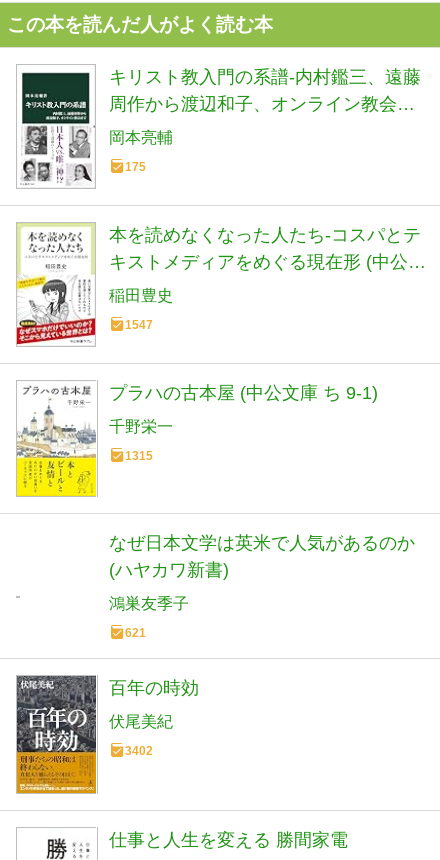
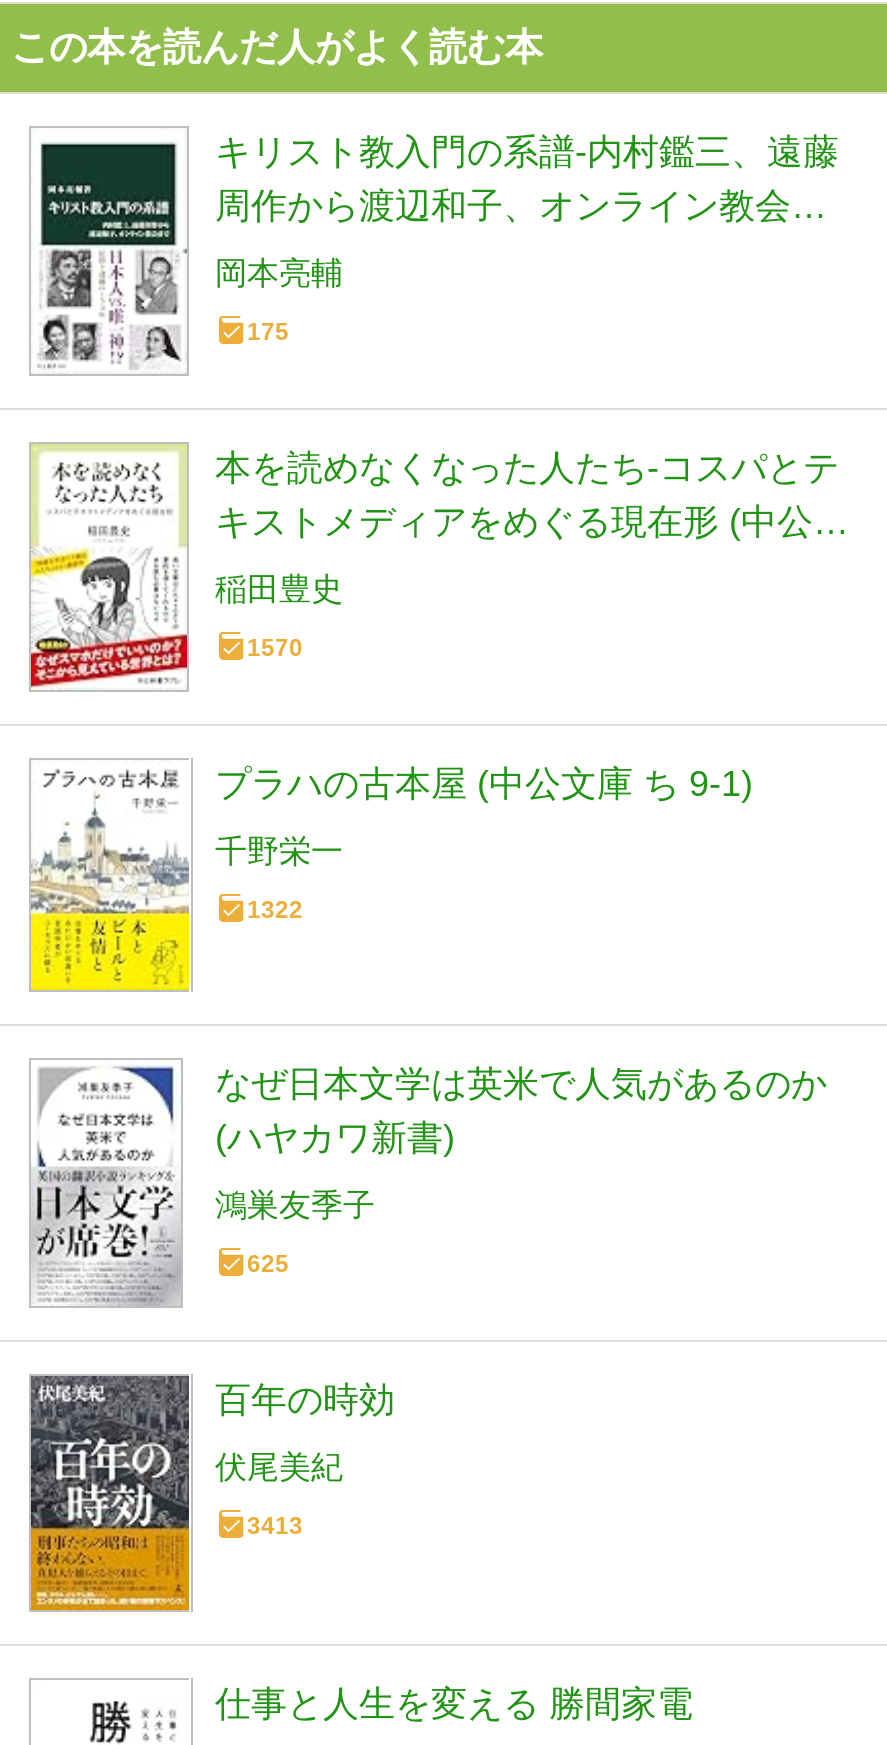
- 1547
+ 1570

+ [image]

- 1315
+ 1322

- 621
+ 625

- 3402
+ 3413
